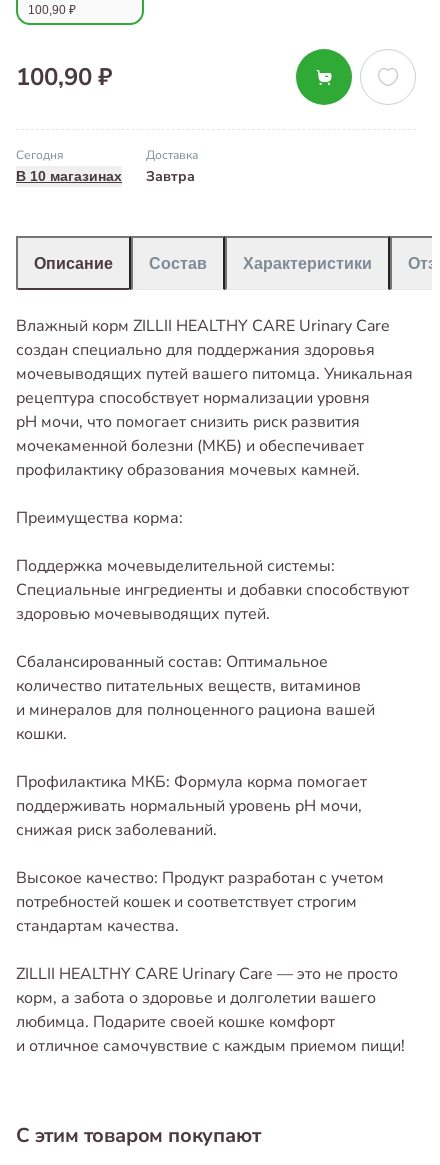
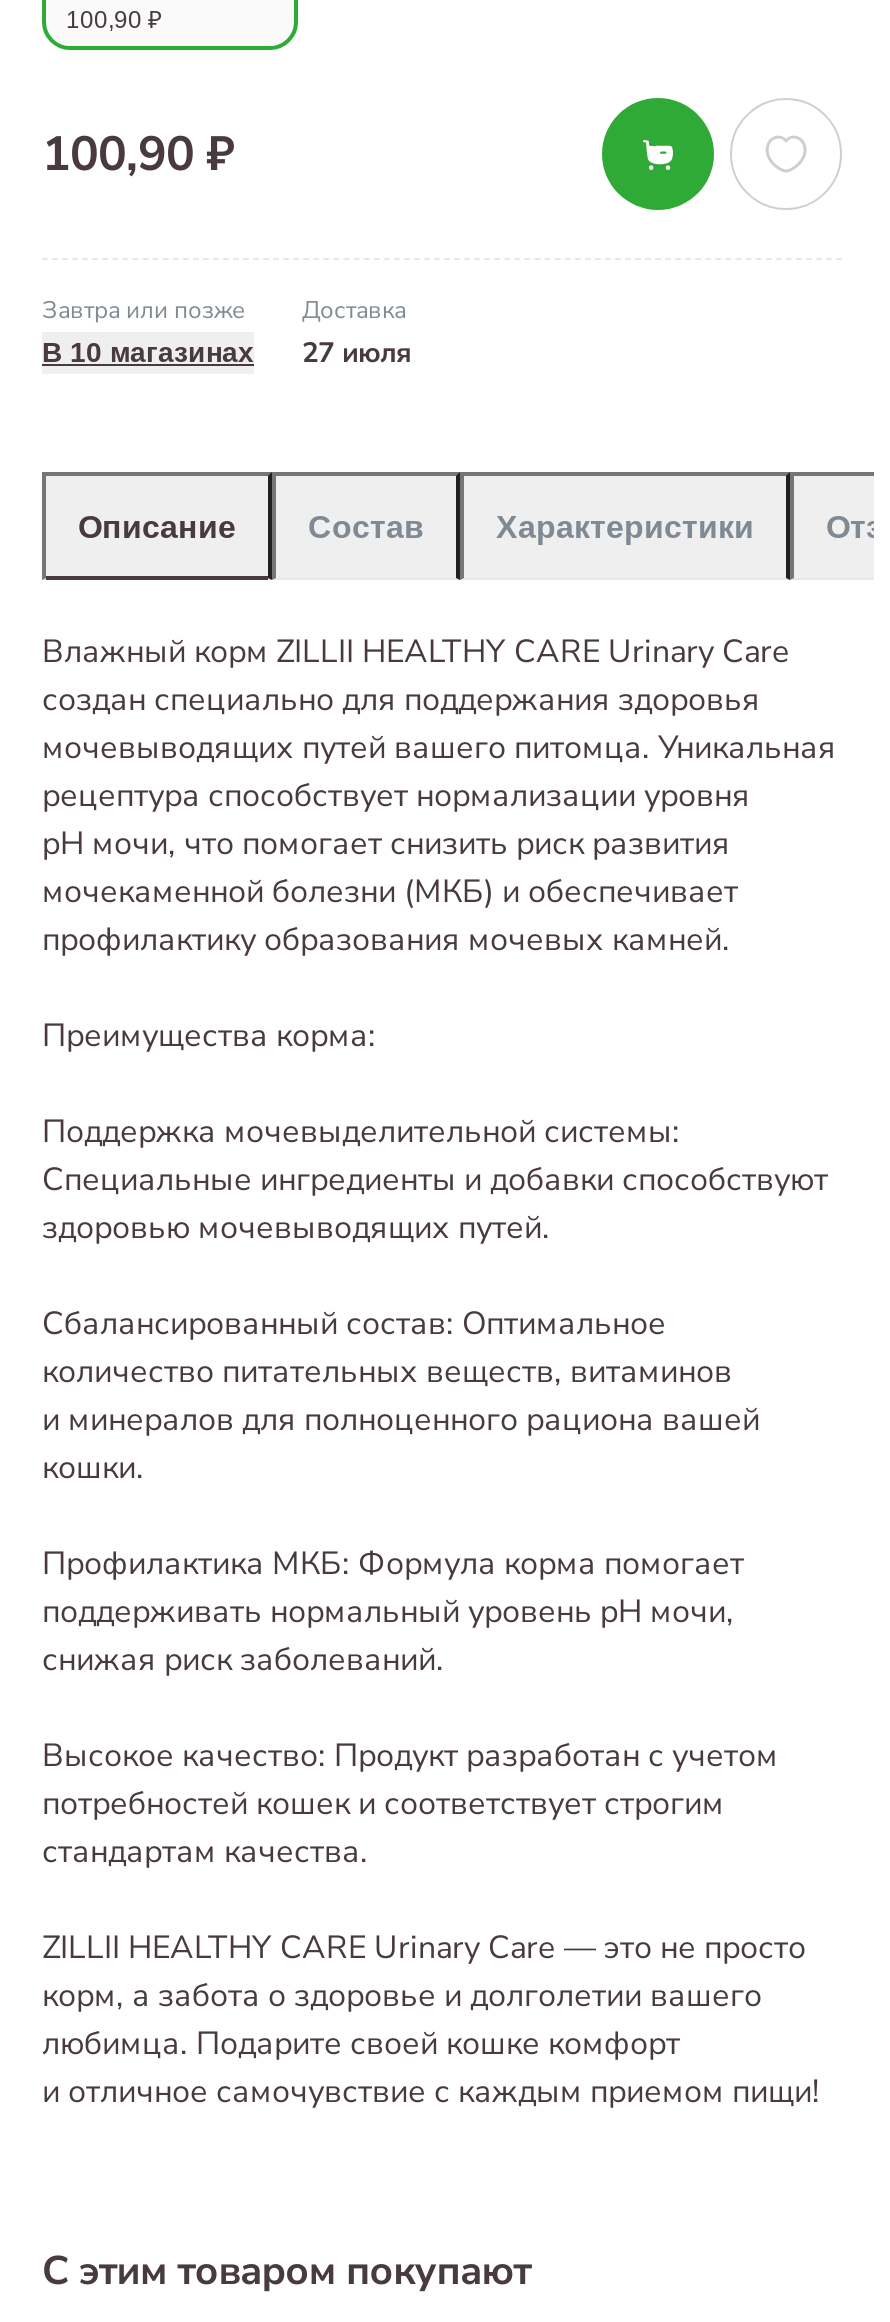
- Сегодня
+ Завтра или позже

- Завтра
+ 27 июля
